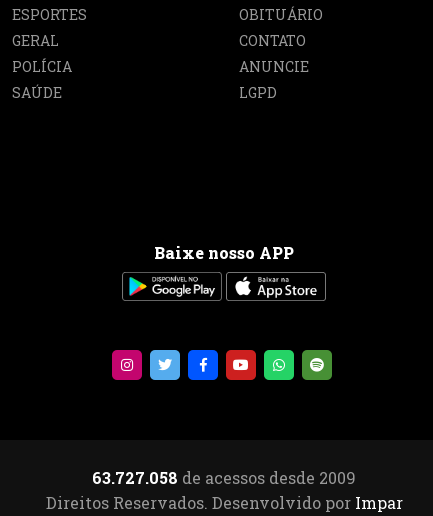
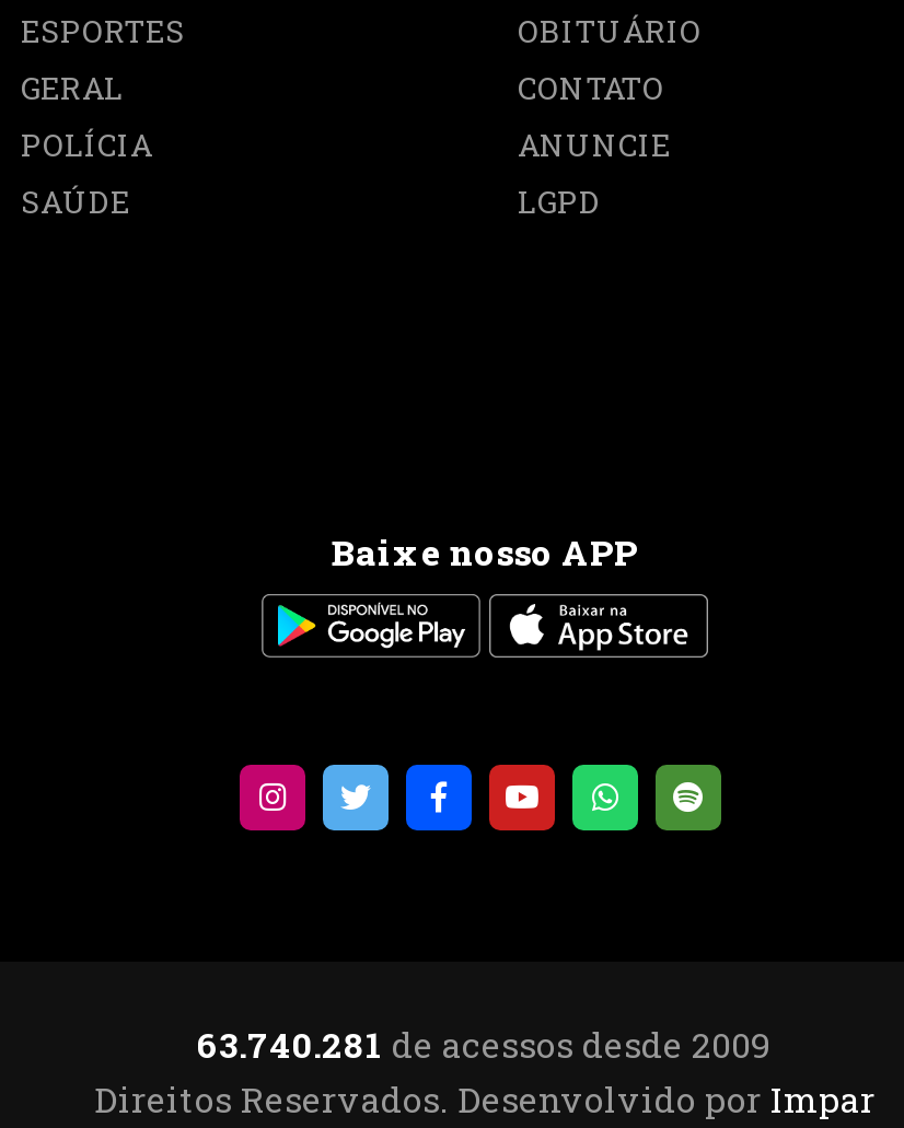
- 63.727.058 de acessos desde 2009
+ 63.740.281 de acessos desde 2009
